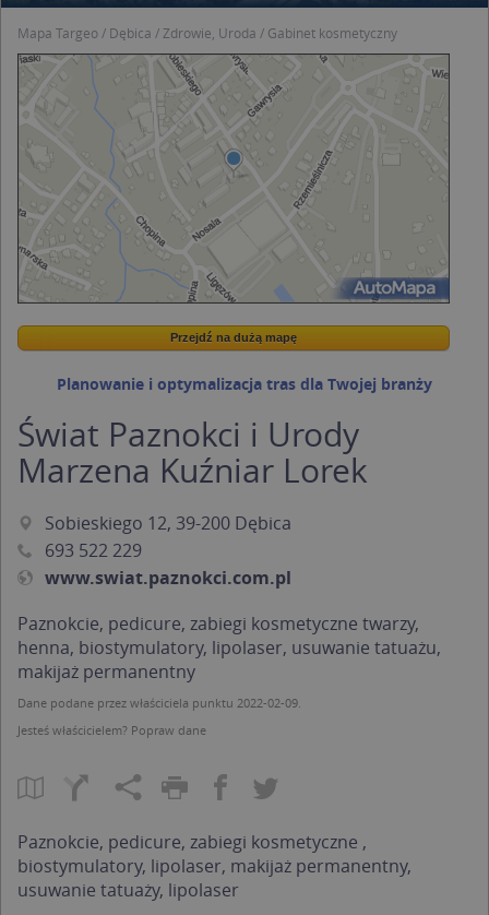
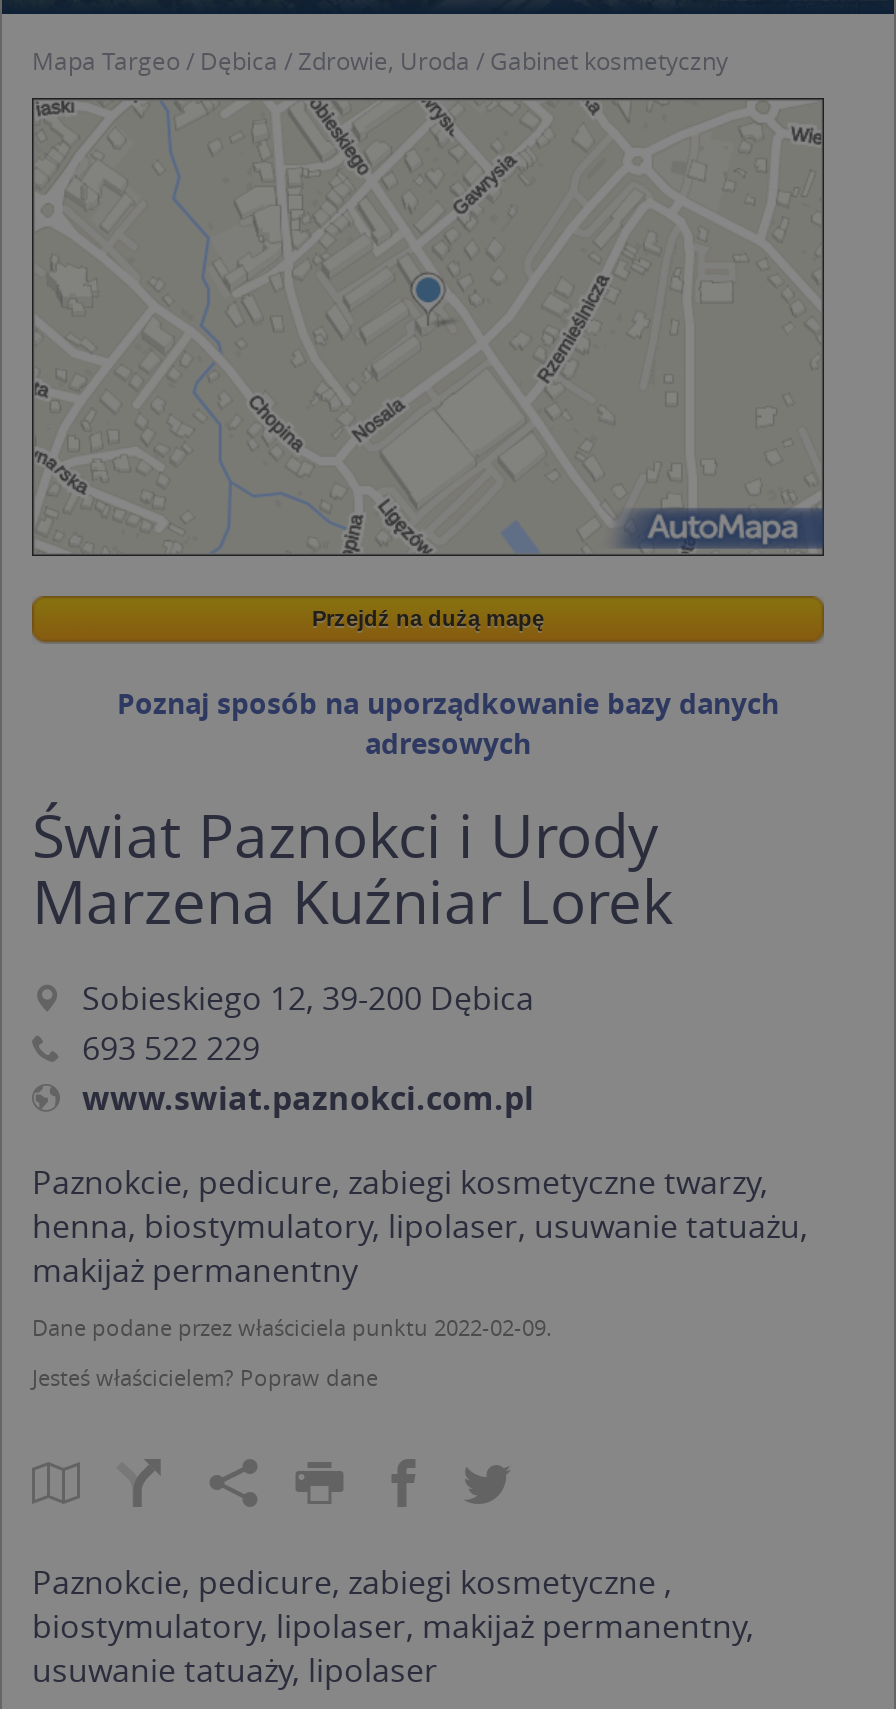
- Planowanie i optymalizacja tras dla Twojej branży
+ Poznaj sposób na uporządkowanie bazy danych
+ adresowych
